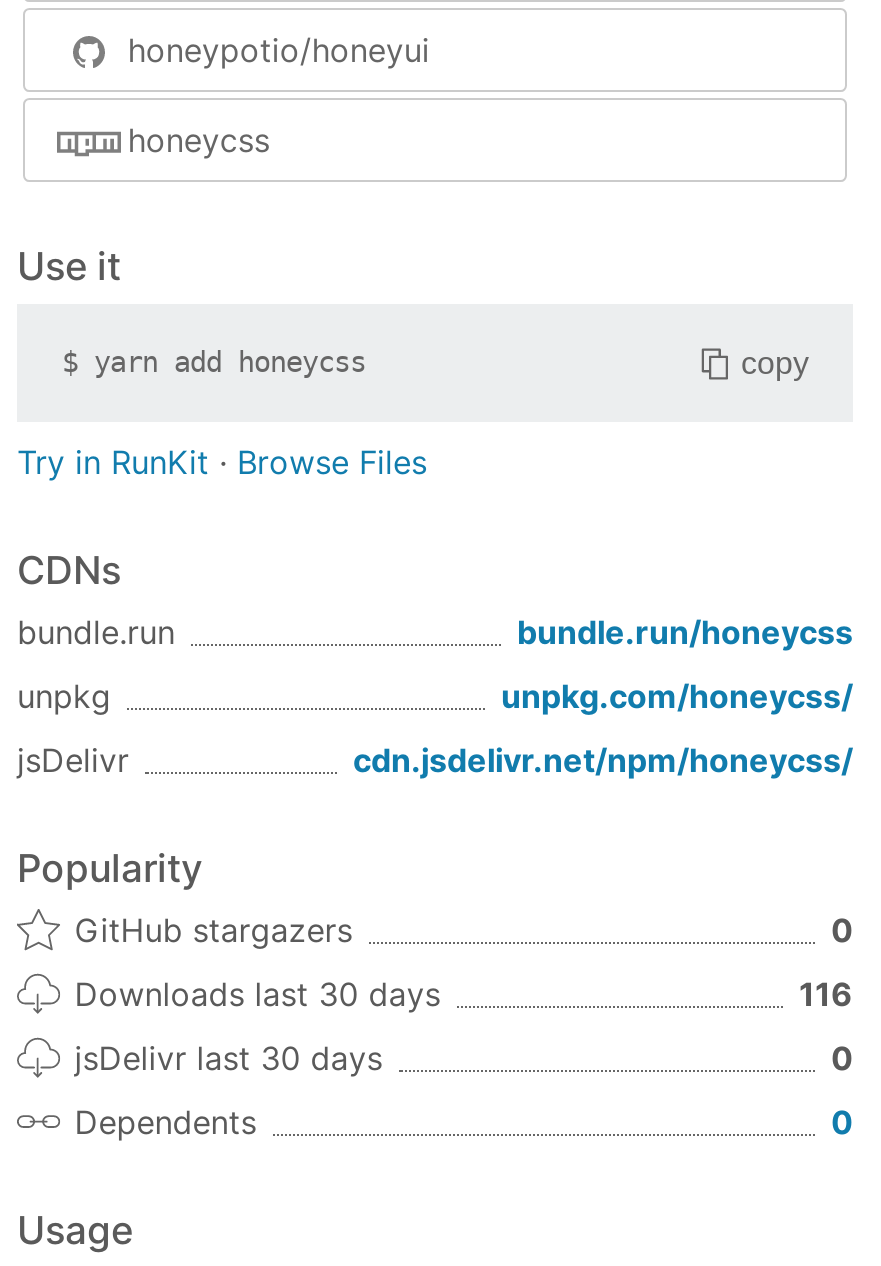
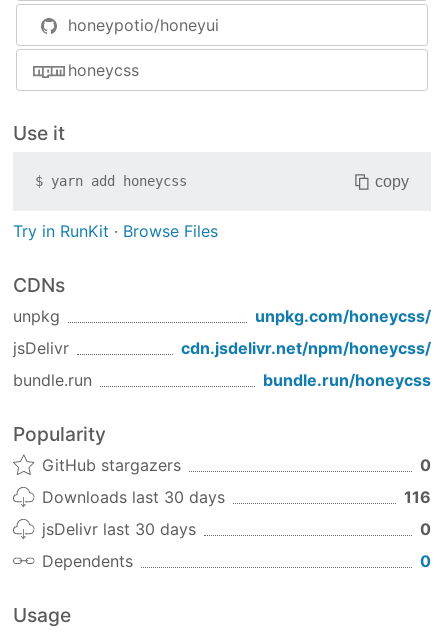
moved down: bundle.run | bundle.run/honeycss

moved up: unpkg | unpkg.com/honeycss/ | jsDelivr | cdn.jsdelivr.net/npm/honeycss/
